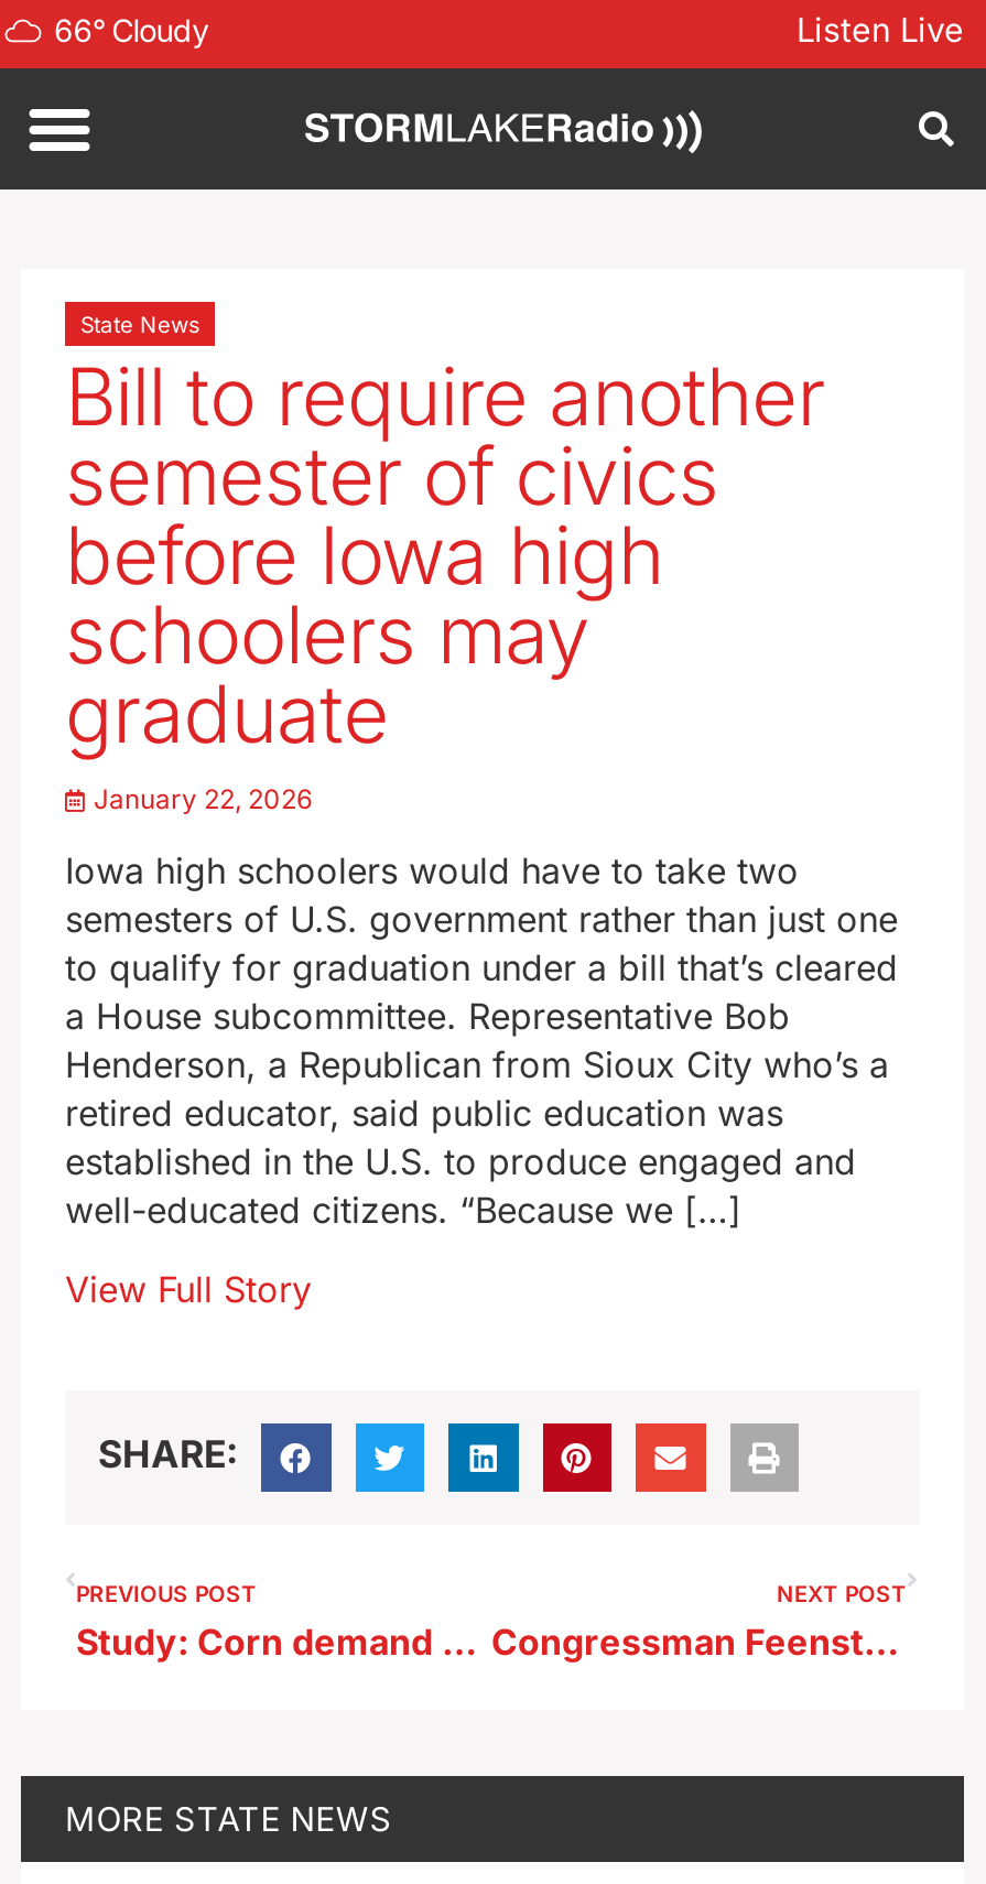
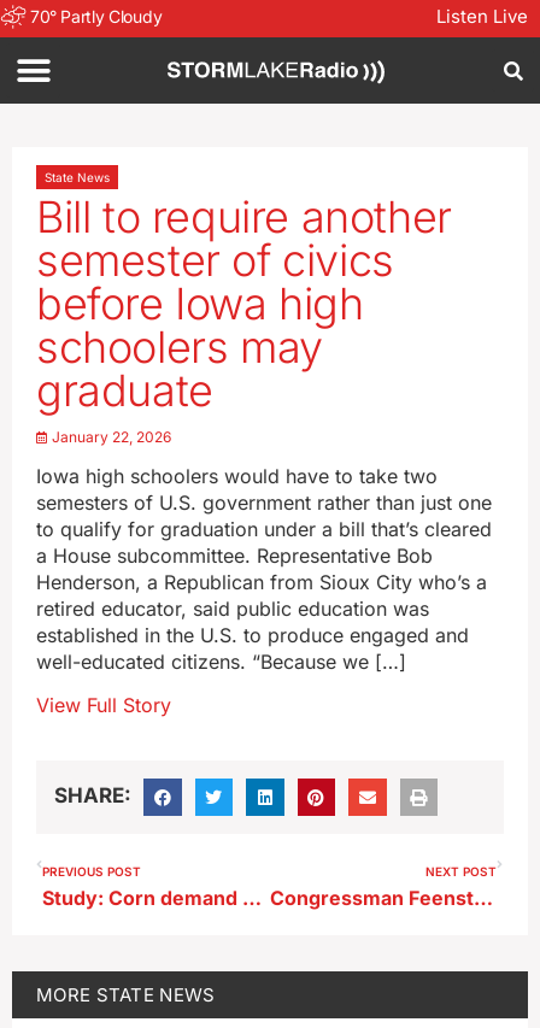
- 66° Cloudy
+ 70° Partly Cloudy
